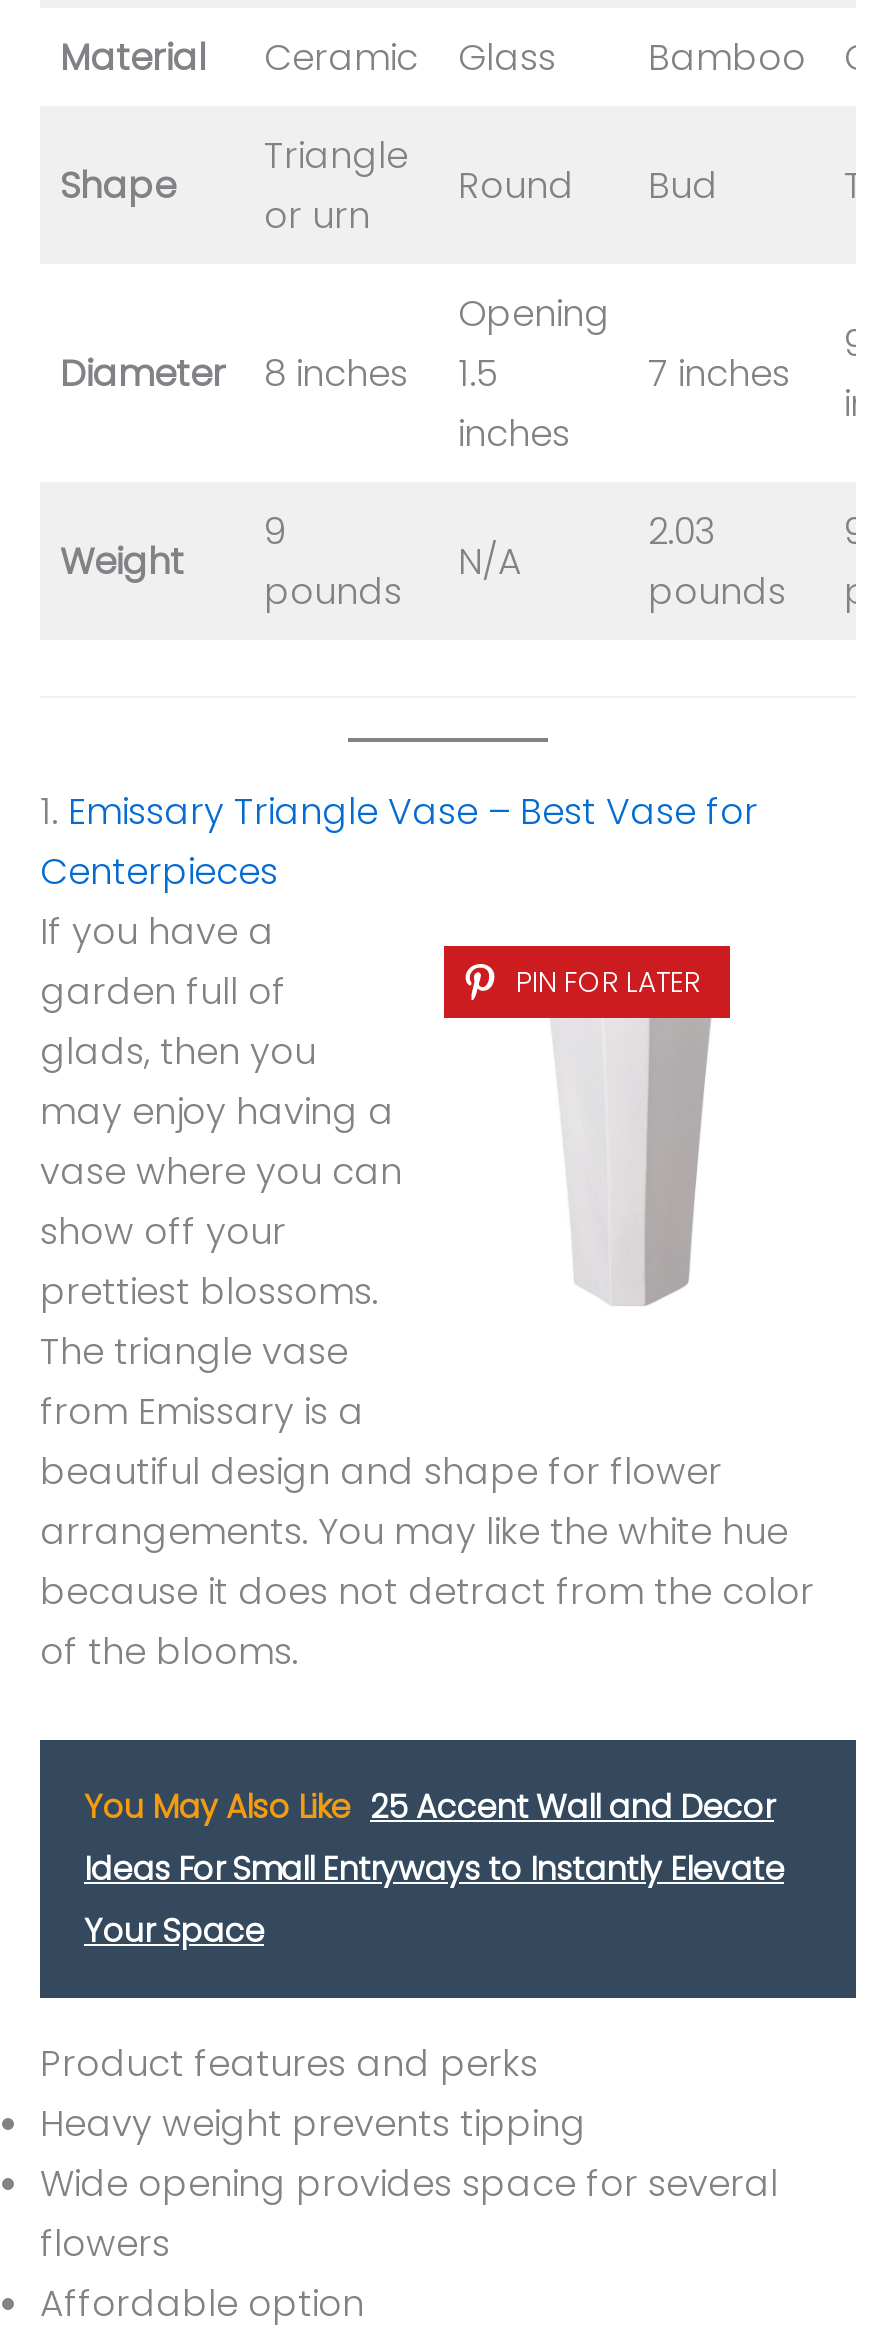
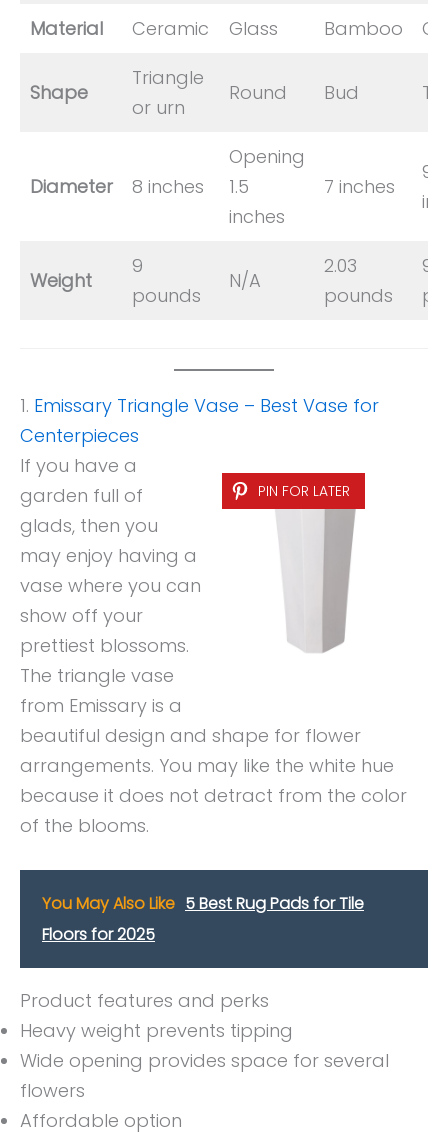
- You May Also Like 25 Accent Wall and Decor
- Ideas For Small Entryways to Instantly Elevate
- Your Space
+ You May Also Like 5 Best Rug Pads for Tile
+ Floors for 2025
